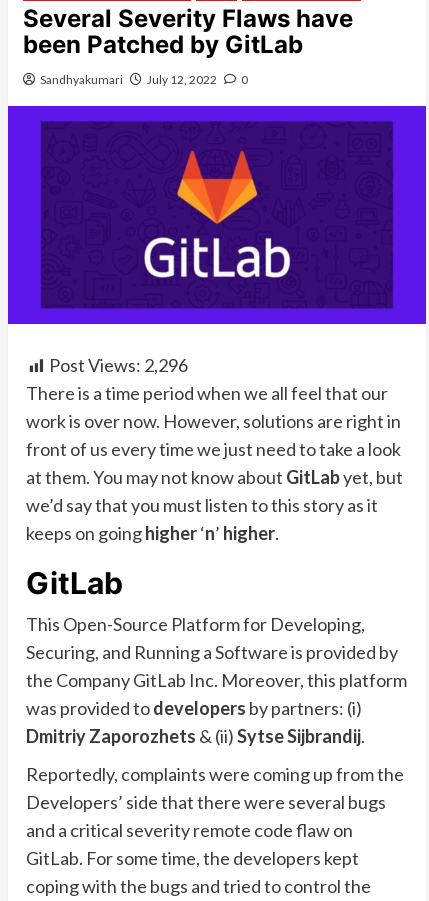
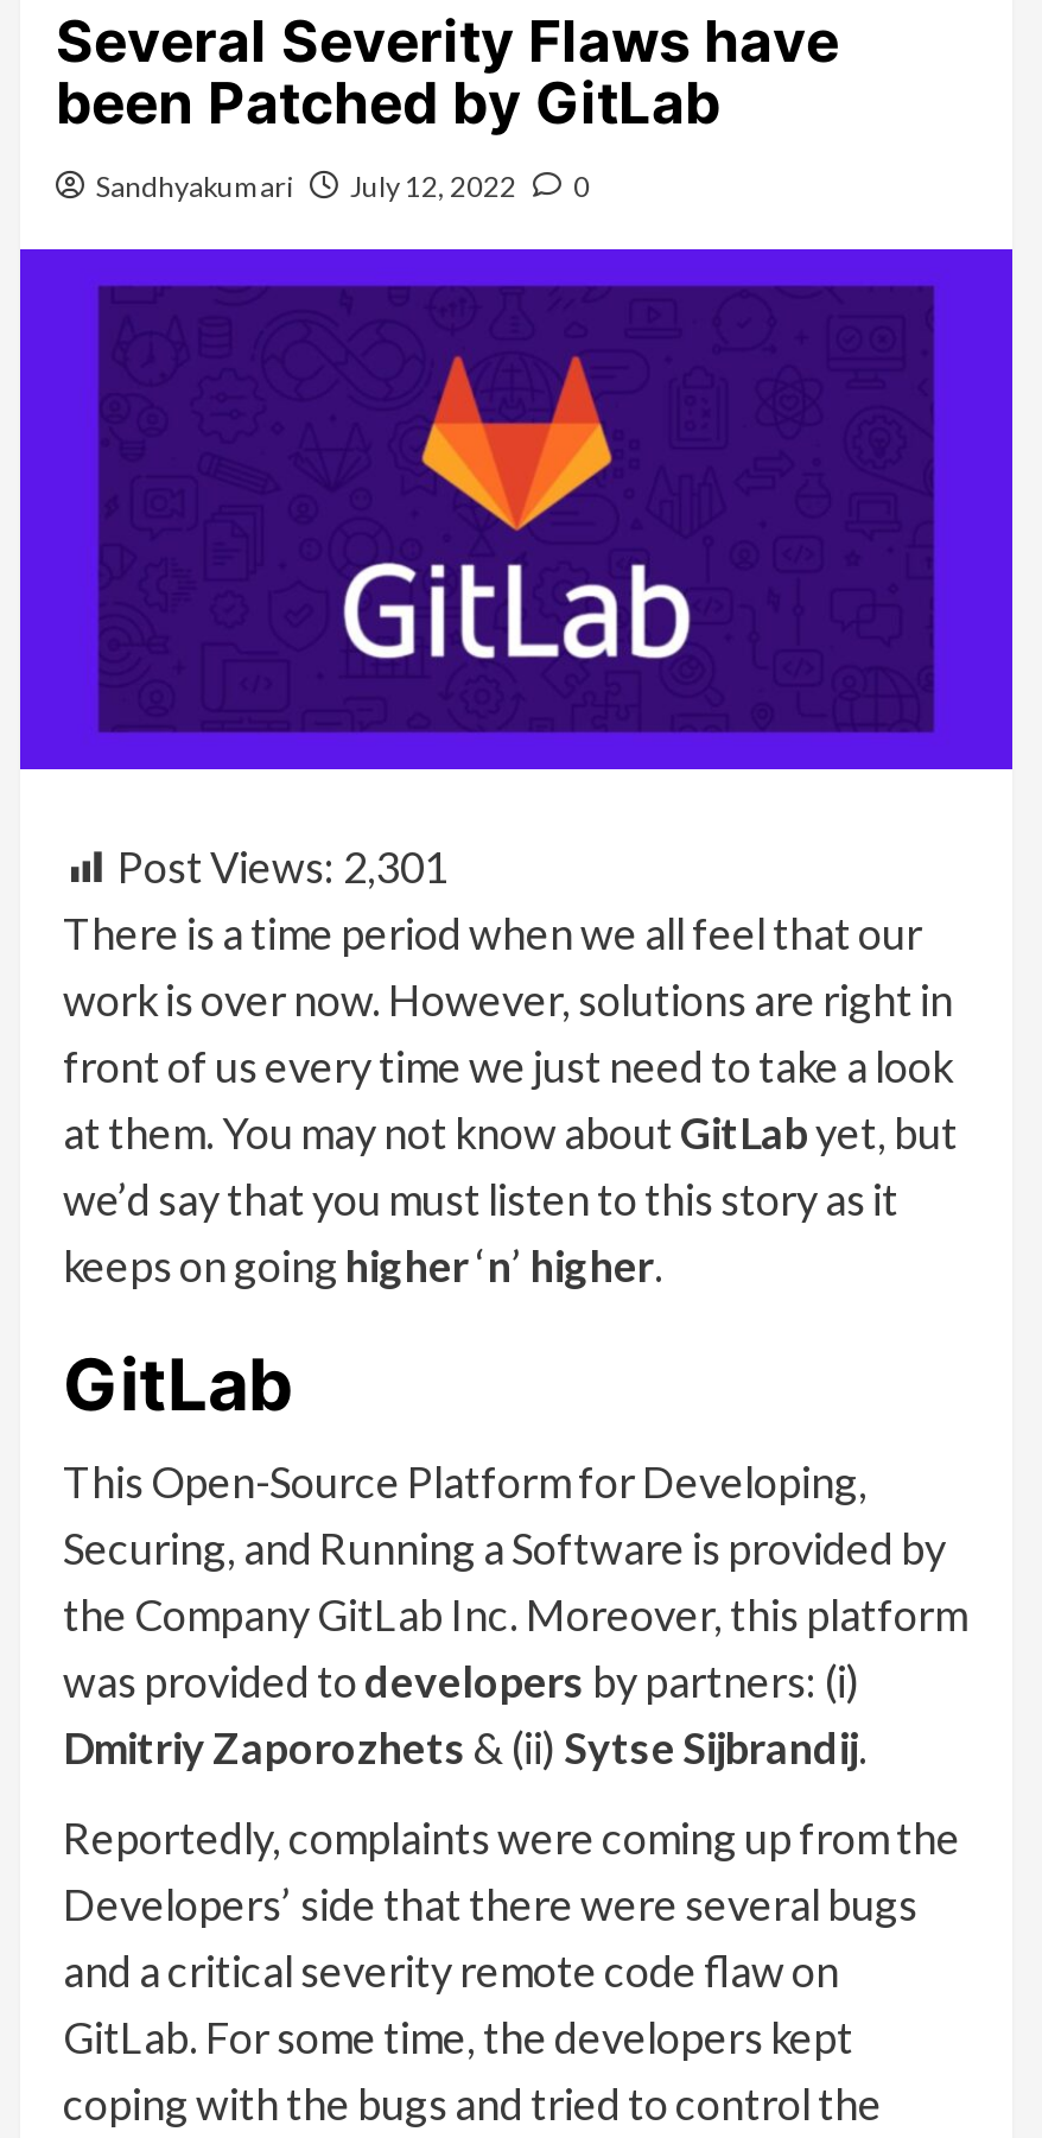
- Post Views: 2,296
+ Post Views: 2,301
